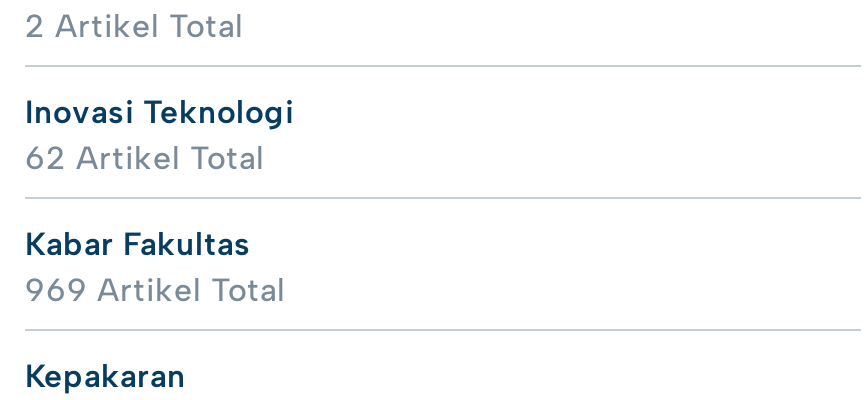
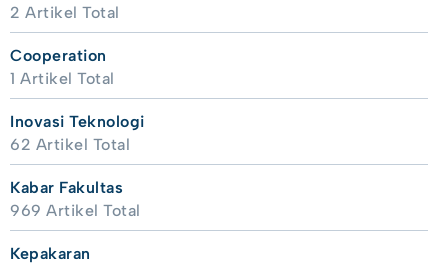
+ Cooperation
+ 1 Artikel Total
